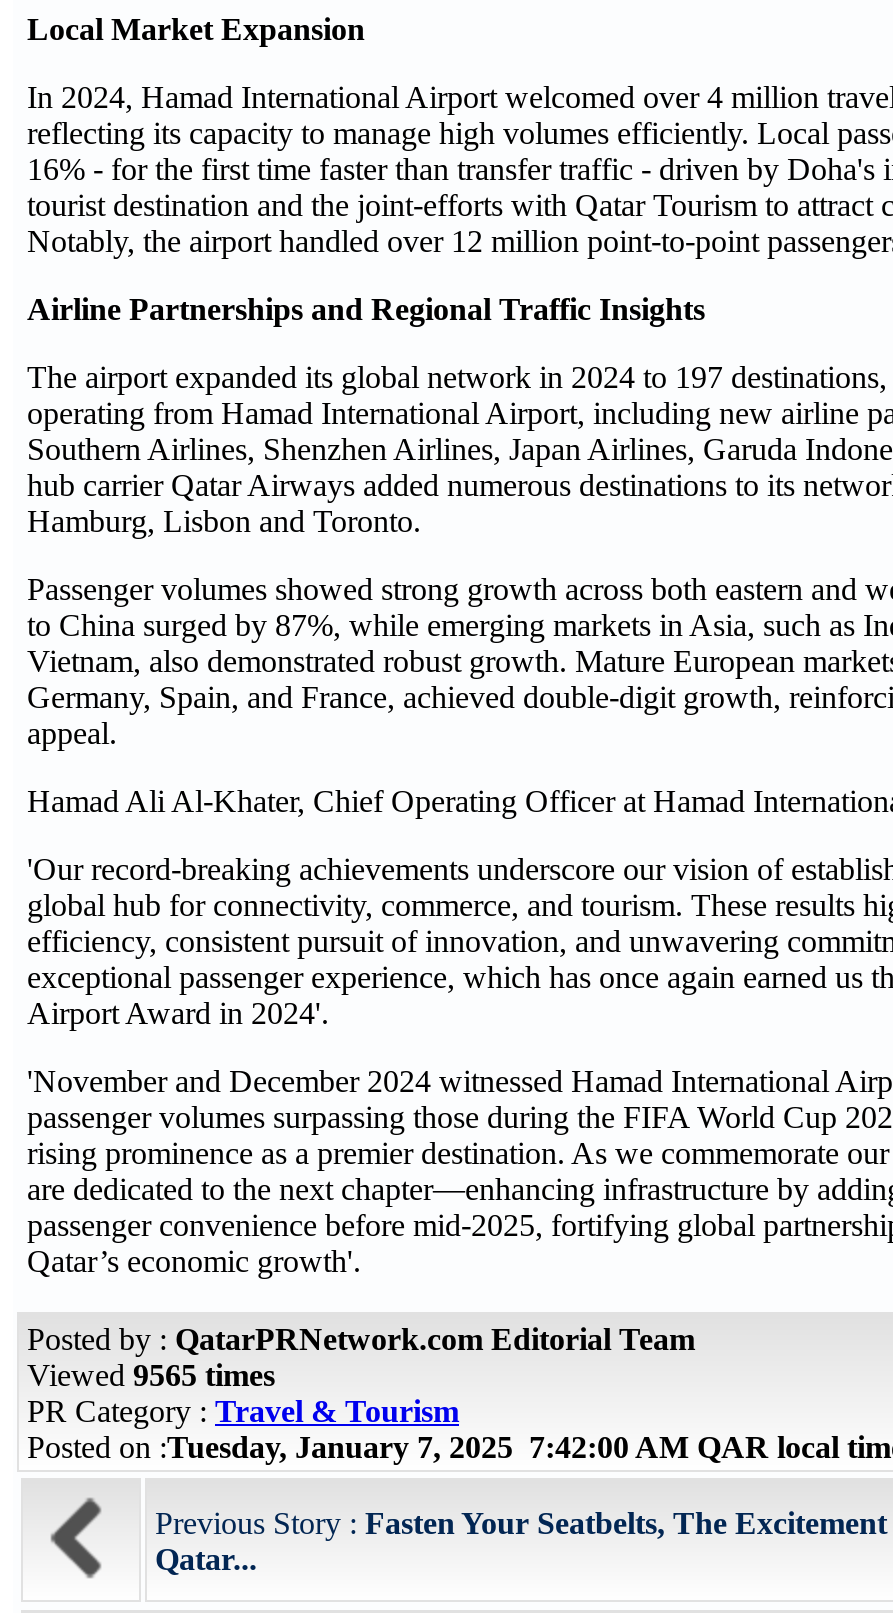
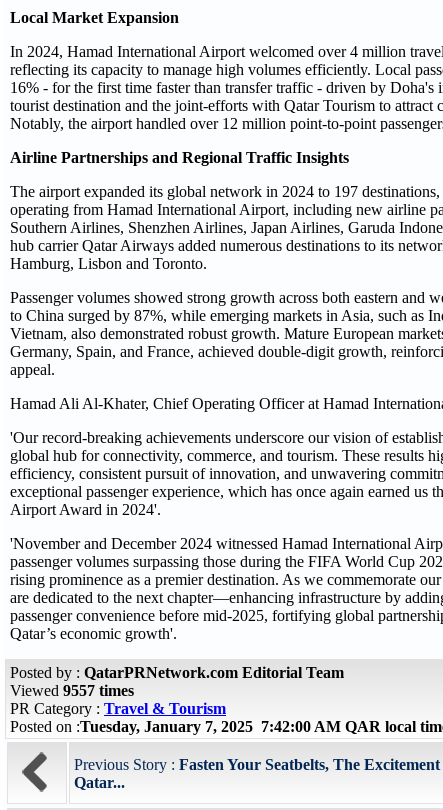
- Viewed 9565 times
+ Viewed 9557 times
